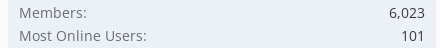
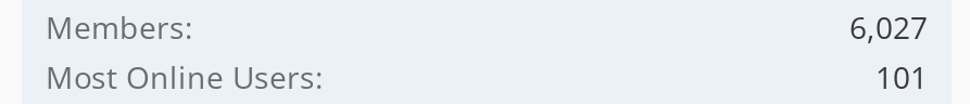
- 6,023
+ 6,027
